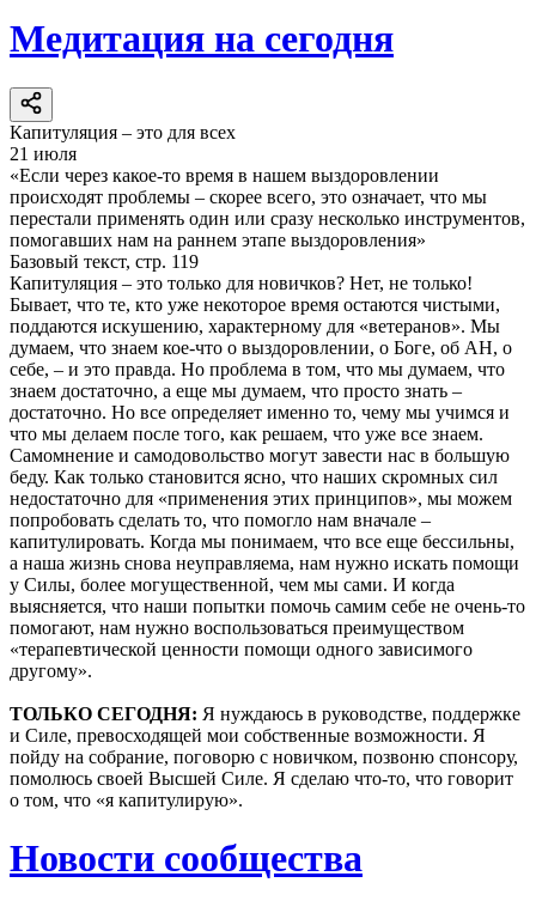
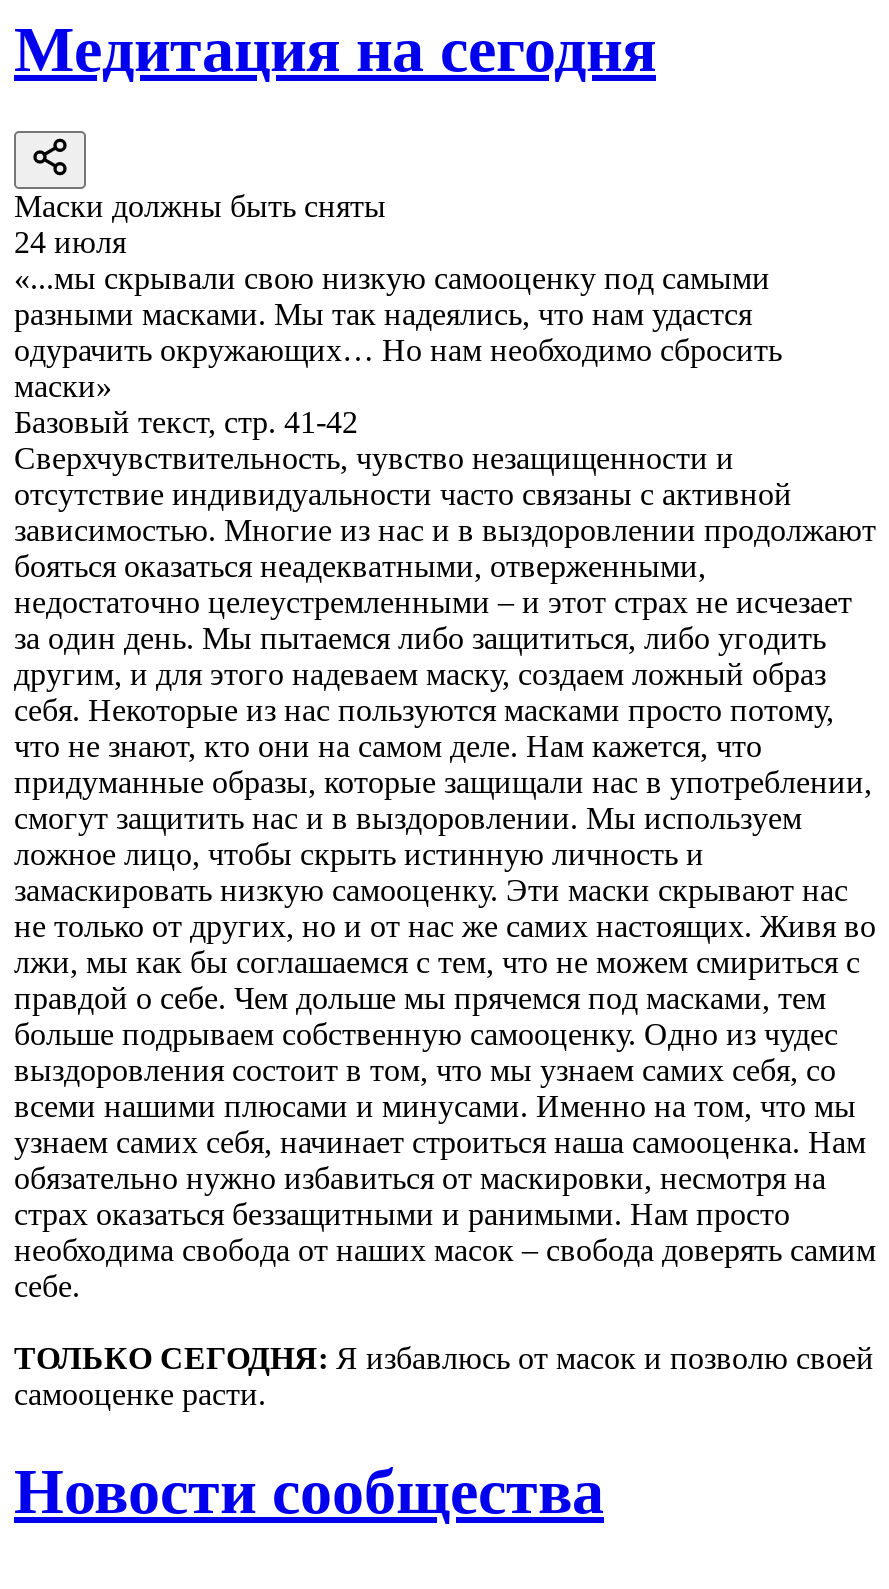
- Капитуляция – это для всех
- 21 июля
- «Если через какое-то время в нашем выздоровлении
- происходят проблемы – скорее всего, это означает, что мы
- перестали применять один или сразу несколько инструментов,
- помогавших нам на раннем этапе выздоровления»
- Базовый текст, стр. 119
- Капитуляция – это только для новичков? Нет, не только!
- Бывает, что те, кто уже некоторое время остаются чистыми,
- поддаются искушению, характерному для «ветеранов». Мы
- думаем, что знаем кое-что о выздоровлении, о Боге, об АН, о
- себе, – и это правда. Но проблема в том, что мы думаем, что
- знаем достаточно, а еще мы думаем, что просто знать –
- достаточно. Но все определяет именно то, чему мы учимся и
- что мы делаем после того, как решаем, что уже все знаем.
- Самомнение и самодовольство могут завести нас в большую
- беду. Как только становится ясно, что наших скромных сил
- недостаточно для «применения этих принципов», мы можем
- попробовать сделать то, что помогло нам вначале –
- капитулировать. Когда мы понимаем, что все еще бессильны,
- а наша жизнь снова неуправляема, нам нужно искать помощи
- у Силы, более могущественной, чем мы сами. И когда
- выясняется, что наши попытки помочь самим себе не очень-то
- помогают, нам нужно воспользоваться преимуществом
- «терапевтической ценности помощи одного зависимого
- другому».
+ Маски должны быть сняты
+ 24 июля
+ «...мы скрывали свою низкую самооценку под самыми
+ разными масками. Мы так надеялись, что нам удастся
+ одурачить окружающих… Но нам необходимо сбросить
+ маски»
+ Базовый текст, стр. 41-42
+ Сверхчувствительность, чувство незащищенности и
+ отсутствие индивидуальности часто связаны с активной
+ зависимостью. Многие из нас и в выздоровлении продолжают
+ бояться оказаться неадекватными, отверженными,
+ недостаточно целеустремленными – и этот страх не исчезает
+ за один день. Мы пытаемся либо защититься, либо угодить
+ другим, и для этого надеваем маску, создаем ложный образ
+ себя. Некоторые из нас пользуются масками просто потому,
+ что не знают, кто они на самом деле. Нам кажется, что
+ придуманные образы, которые защищали нас в употреблении,
+ смогут защитить нас и в выздоровлении. Мы используем
+ ложное лицо, чтобы скрыть истинную личность и
+ замаскировать низкую самооценку. Эти маски скрывают нас
+ не только от других, но и от нас же самих настоящих. Живя во
+ лжи, мы как бы соглашаемся с тем, что не можем смириться с
+ правдой о себе. Чем дольше мы прячемся под масками, тем
+ больше подрываем собственную самооценку. Одно из чудес
+ выздоровления состоит в том, что мы узнаем самих себя, со
+ всеми нашими плюсами и минусами. Именно на том, что мы
+ узнаем самих себя, начинает строиться наша самооценка. Нам
+ обязательно нужно избавиться от маскировки, несмотря на
+ страх оказаться беззащитными и ранимыми. Нам просто
+ необходима свобода от наших масок – свобода доверять самим
+ себе.

- ТОЛЬКО СЕГОДНЯ: Я нуждаюсь в руководстве, поддержке
- и Силе, превосходящей мои собственные возможности. Я
- пойду на собрание, поговорю с новичком, позвоню спонсору,
- помолюсь своей Высшей Силе. Я сделаю что-то, что говорит
- о том, что «я капитулирую».
+ ТОЛЬКО СЕГОДНЯ: Я избавлюсь от масок и позволю своей
+ самооценке расти.
